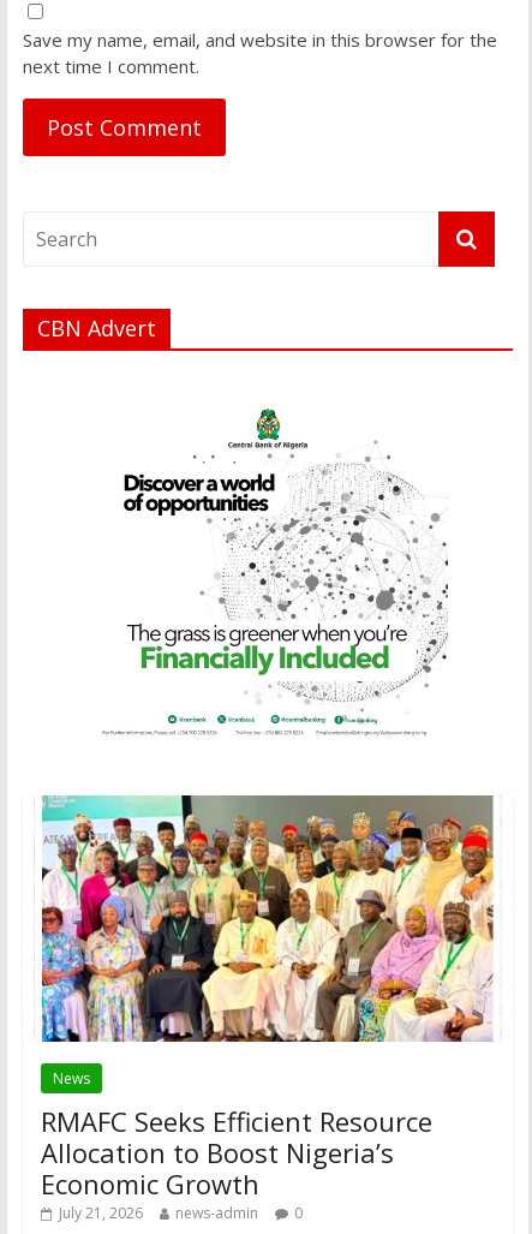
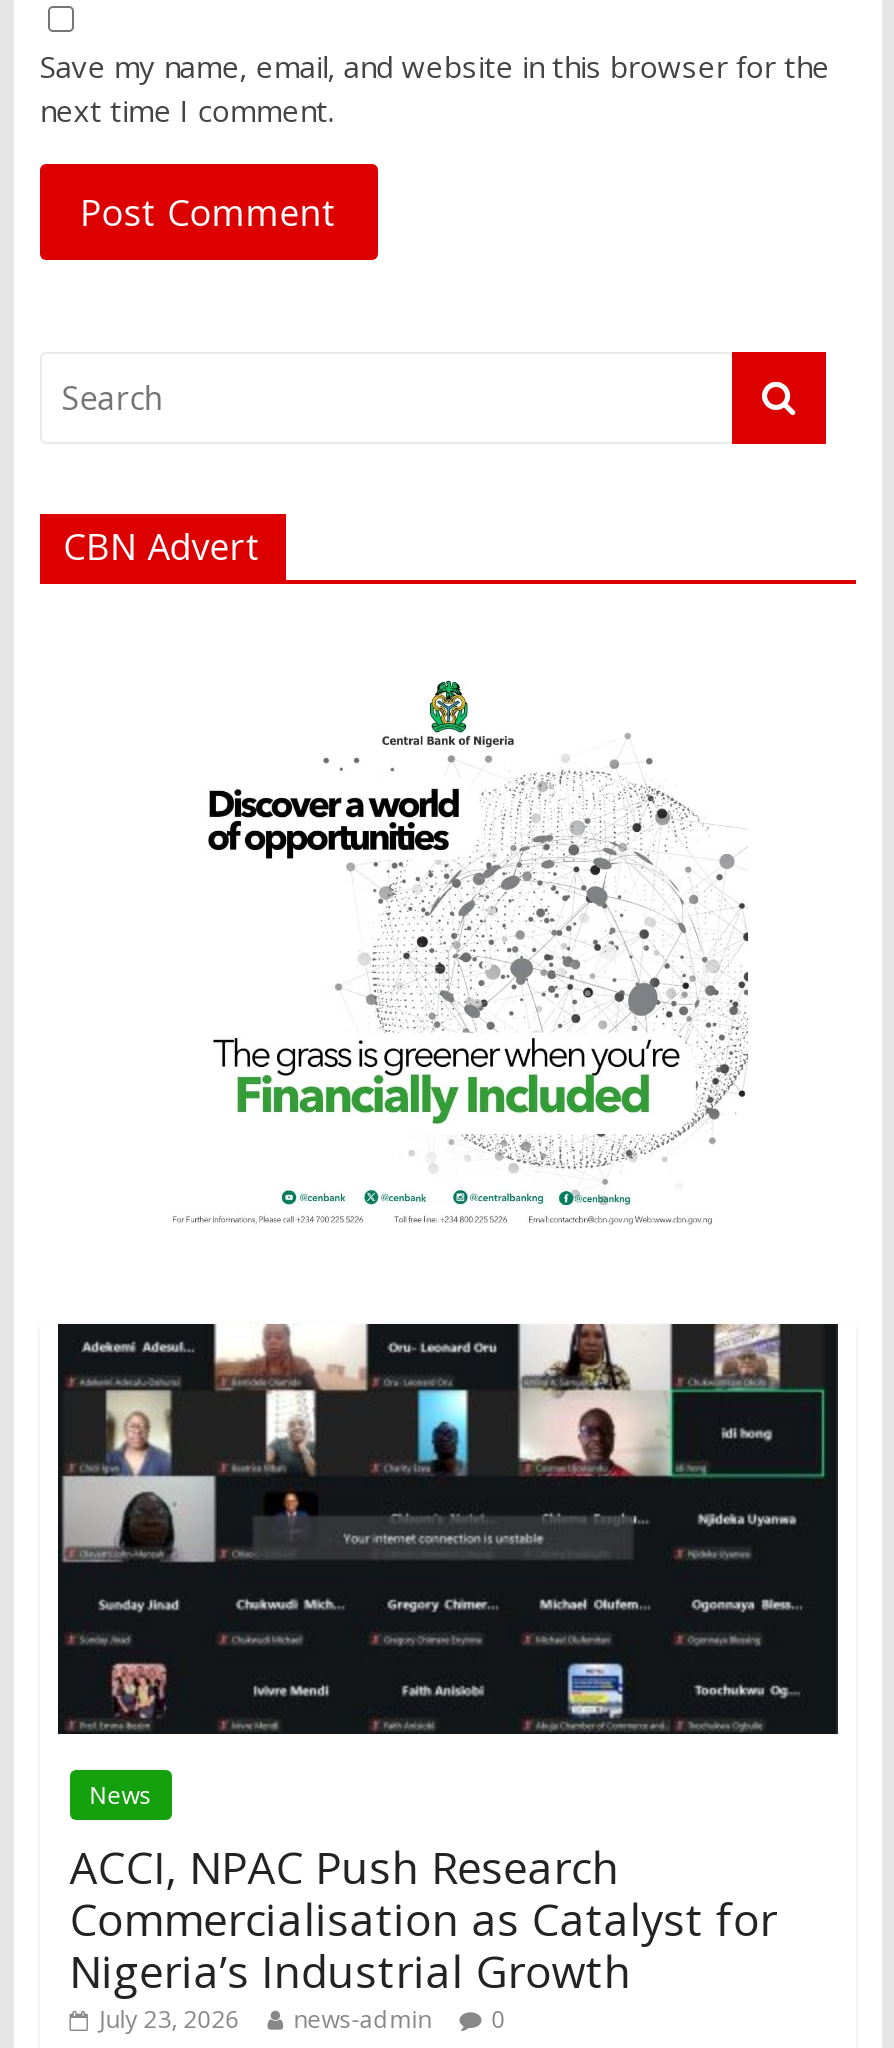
- [image]
+ [image]

- RMAFC Seeks Efficient Resource
- Allocation to Boost Nigeria’s
- Economic Growth
- July 21, 2026
+ ACCI, NPAC Push Research
+ Commercialisation as Catalyst for
+ Nigeria’s Industrial Growth
+ July 23, 2026
